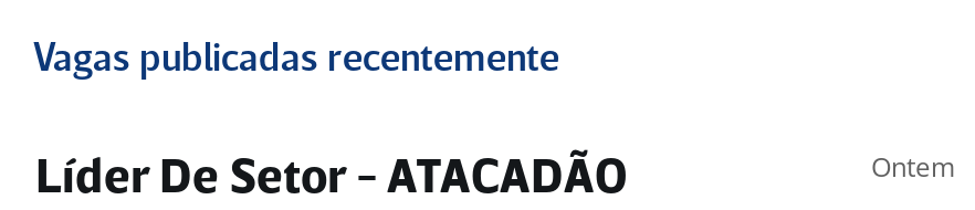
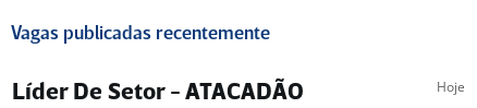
- Ontem
+ Hoje
